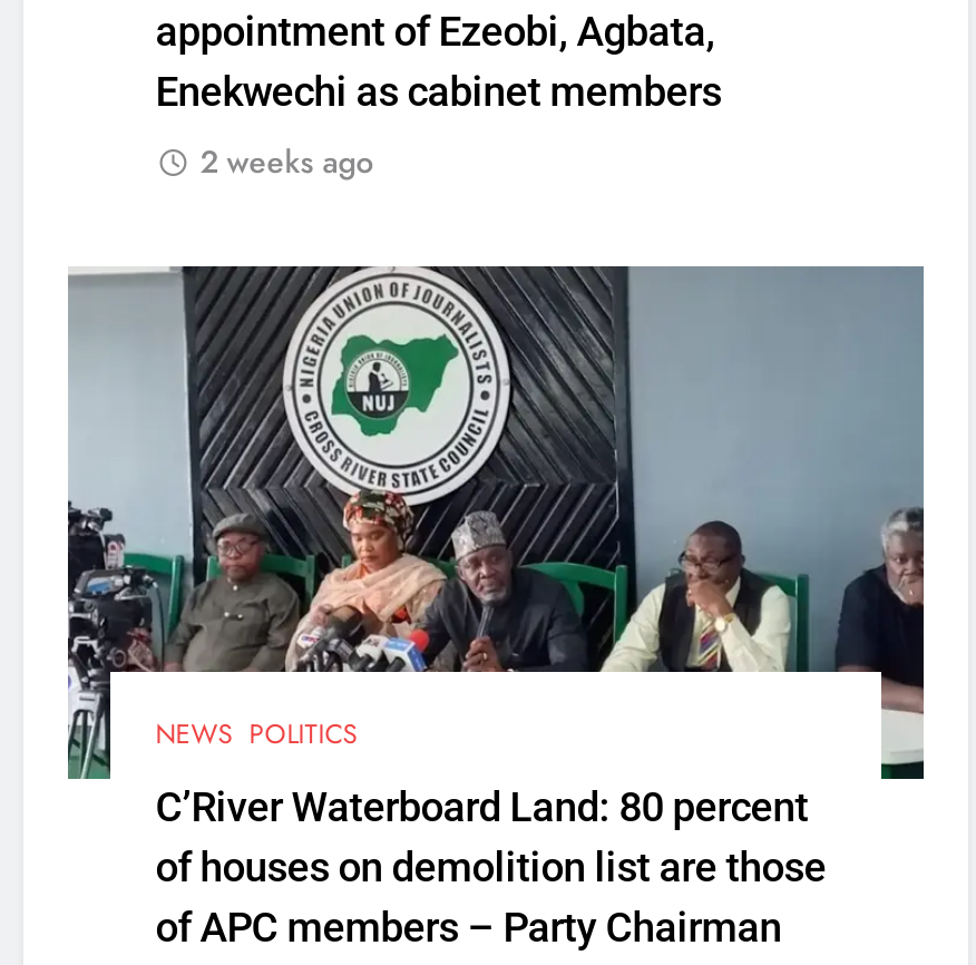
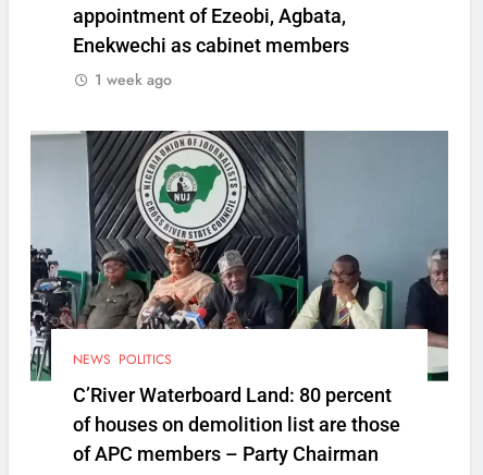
- 2 weeks ago
+ 1 week ago
